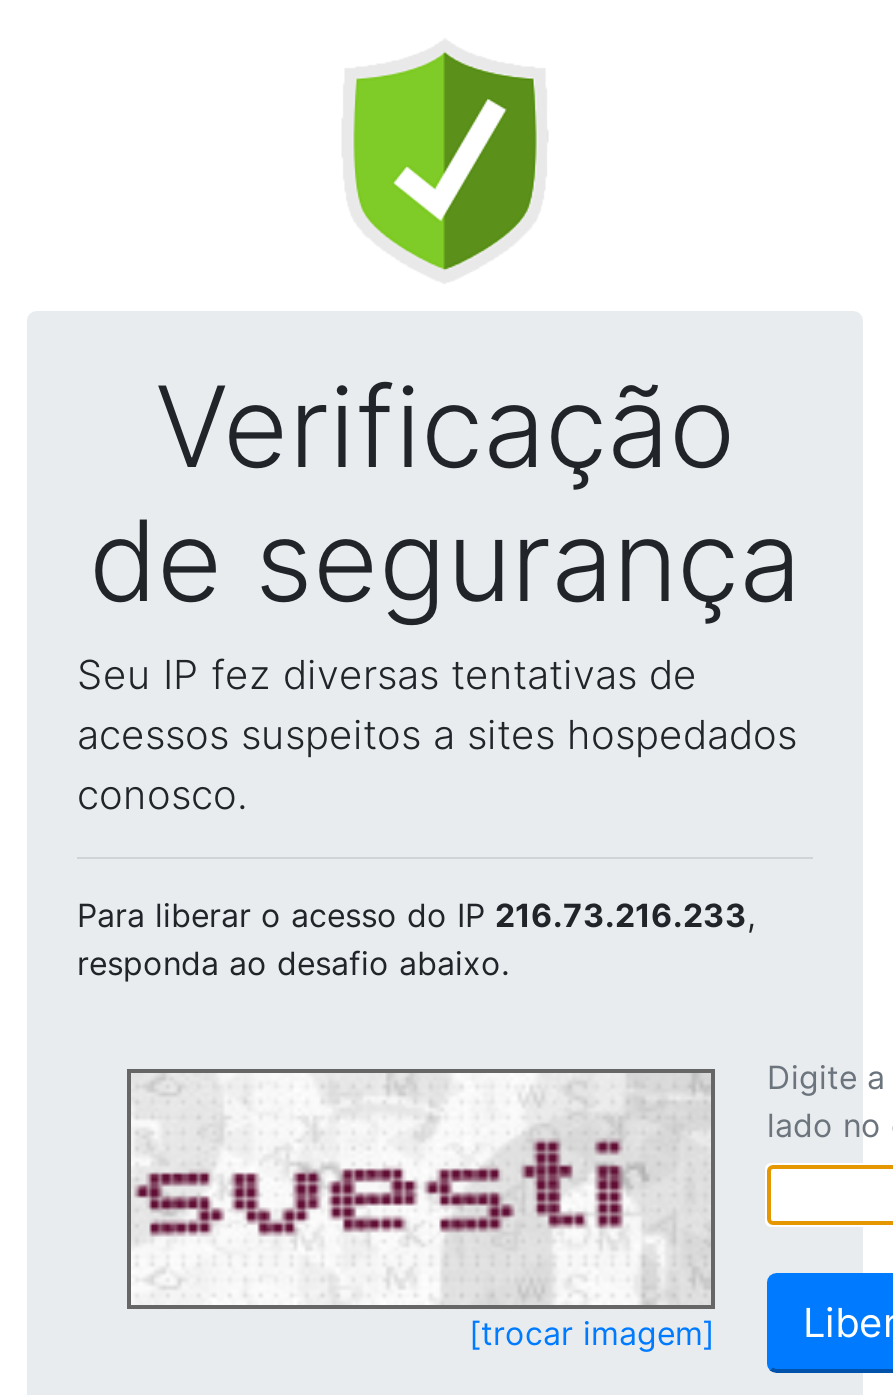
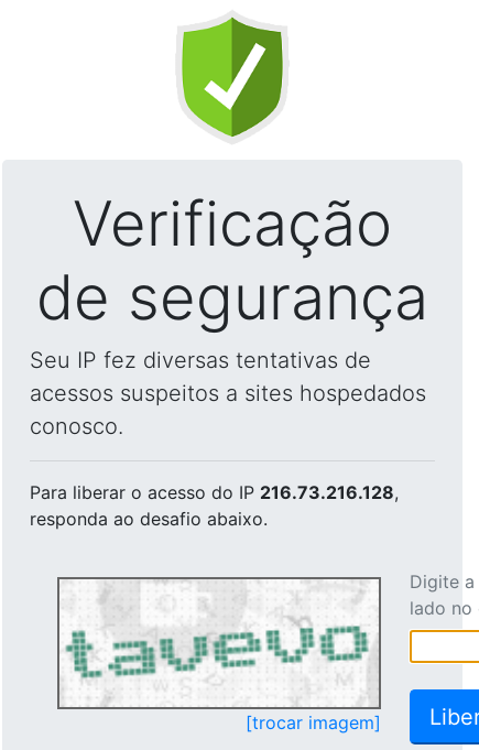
- Para liberar o acesso do IP 216.73.216.233,
+ Para liberar o acesso do IP 216.73.216.128,

- [image]
+ [image]
